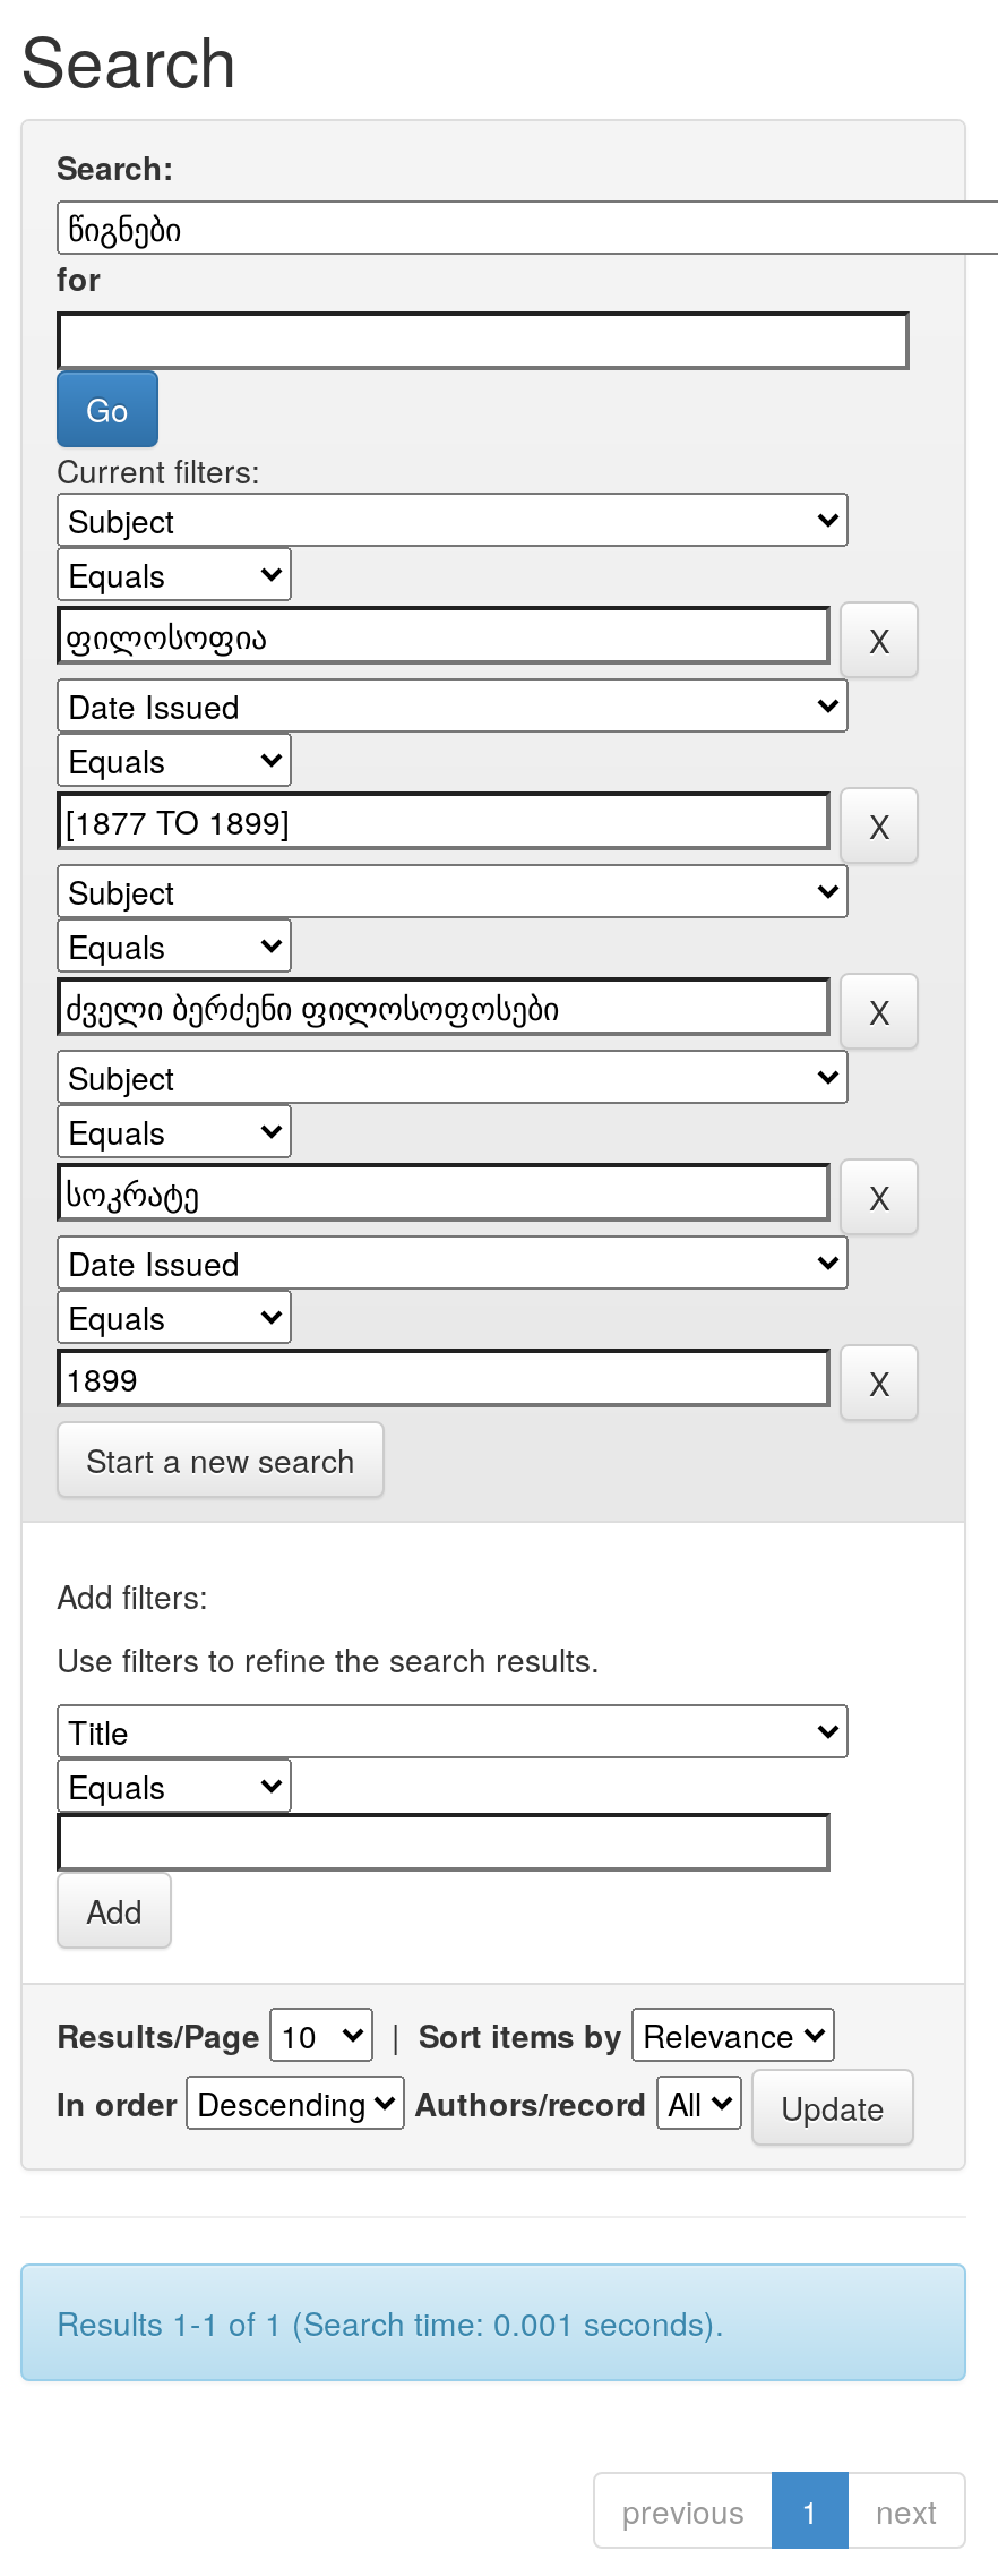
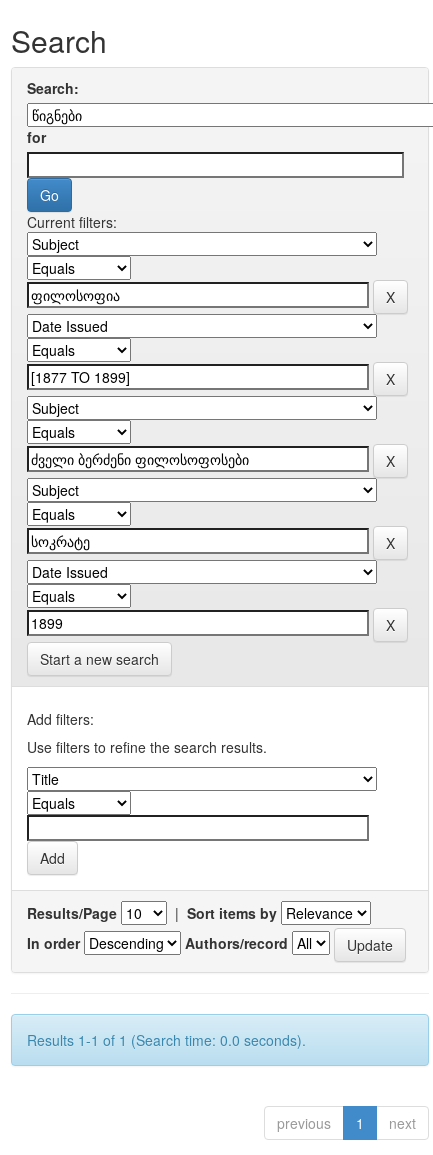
- Results 1-1 of 1 (Search time: 0.001 seconds).
+ Results 1-1 of 1 (Search time: 0.0 seconds).
